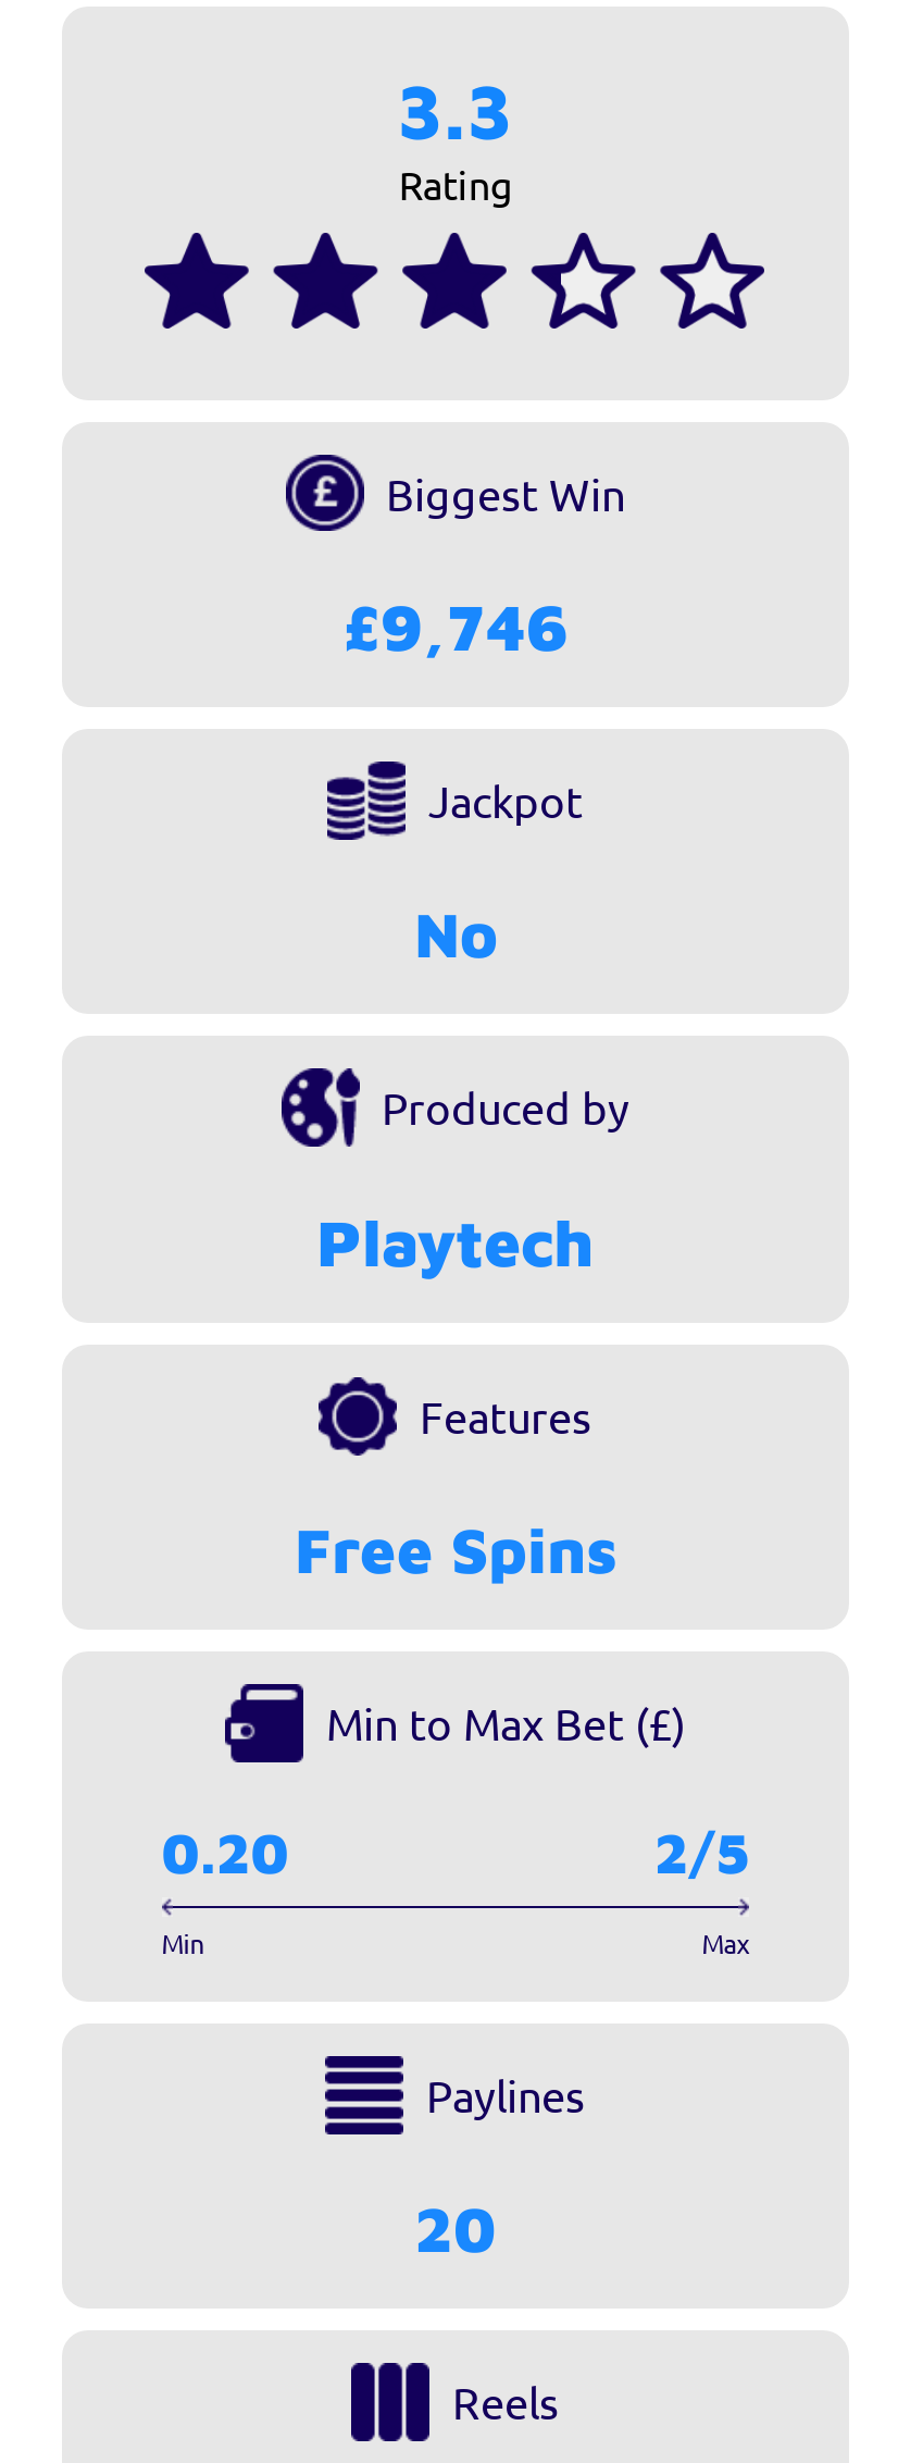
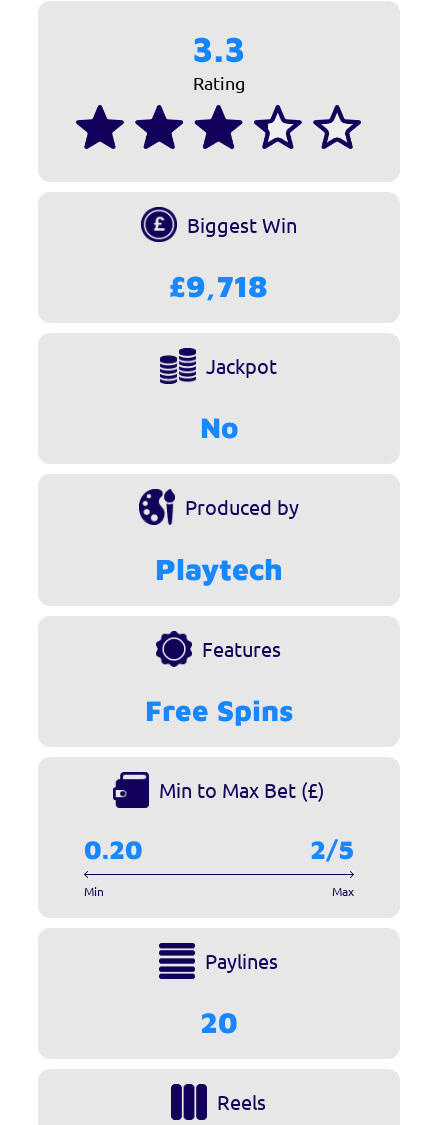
- £9,746
+ £9,718
